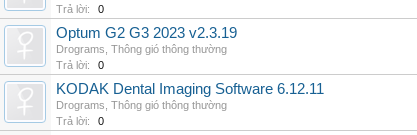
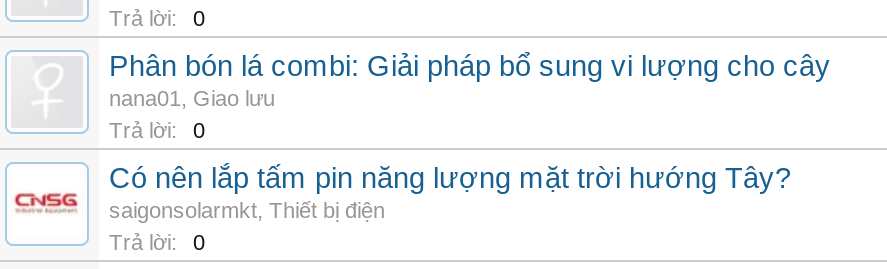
- Optum G2 G3 2023 v2.3.19
- Drograms, Thông gió thông thường
+ Phân bón lá combi: Giải pháp bổ sung vi lượng cho cây
+ nana01, Giao lưu

+ [image]

- KODAK Dental Imaging Software 6.12.11
- Drograms, Thông gió thông thường
+ Có nên lắp tấm pin năng lượng mặt trời hướng Tây?
+ saigonsolarmkt, Thiết bị điện
